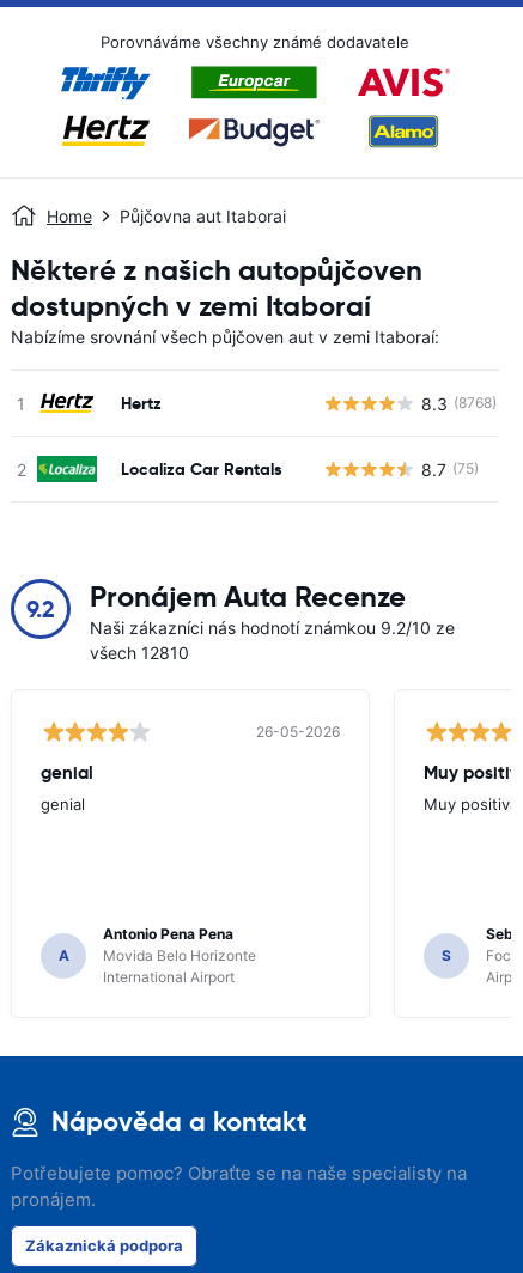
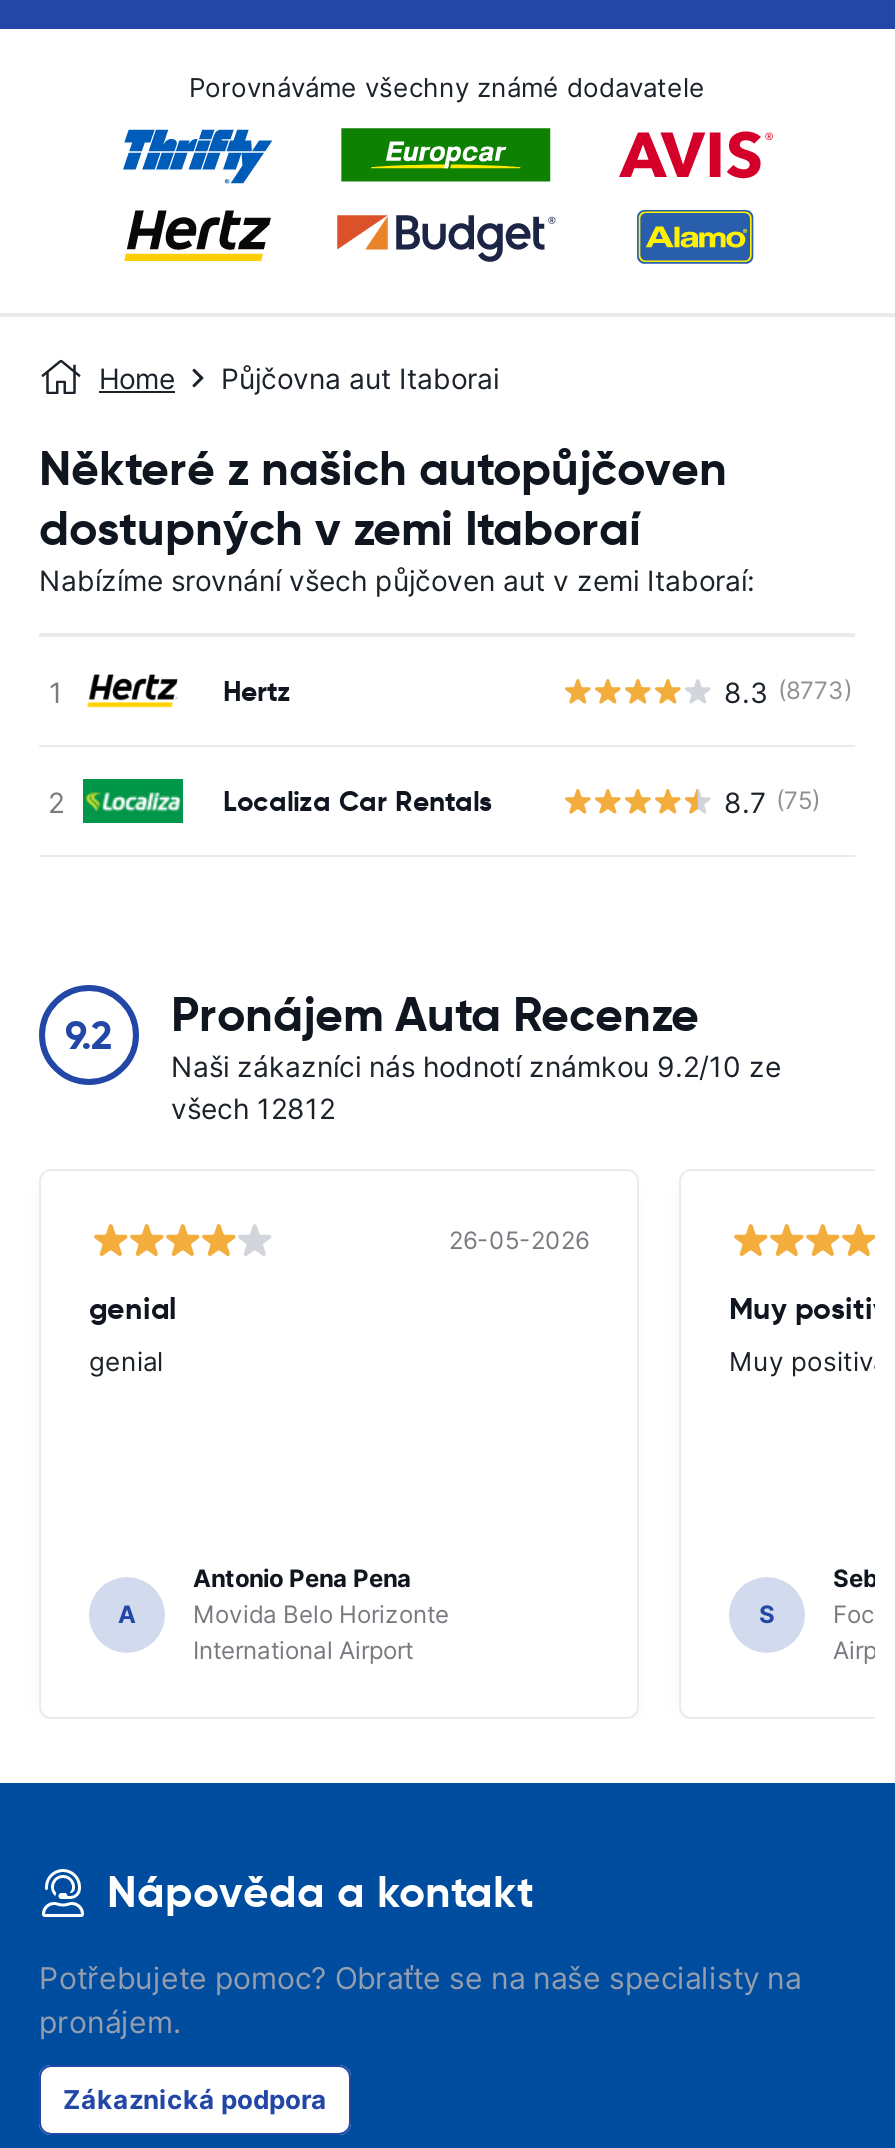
- 8.3 (8768)
+ 8.3 (8773)

- všech 12810
+ všech 12812
